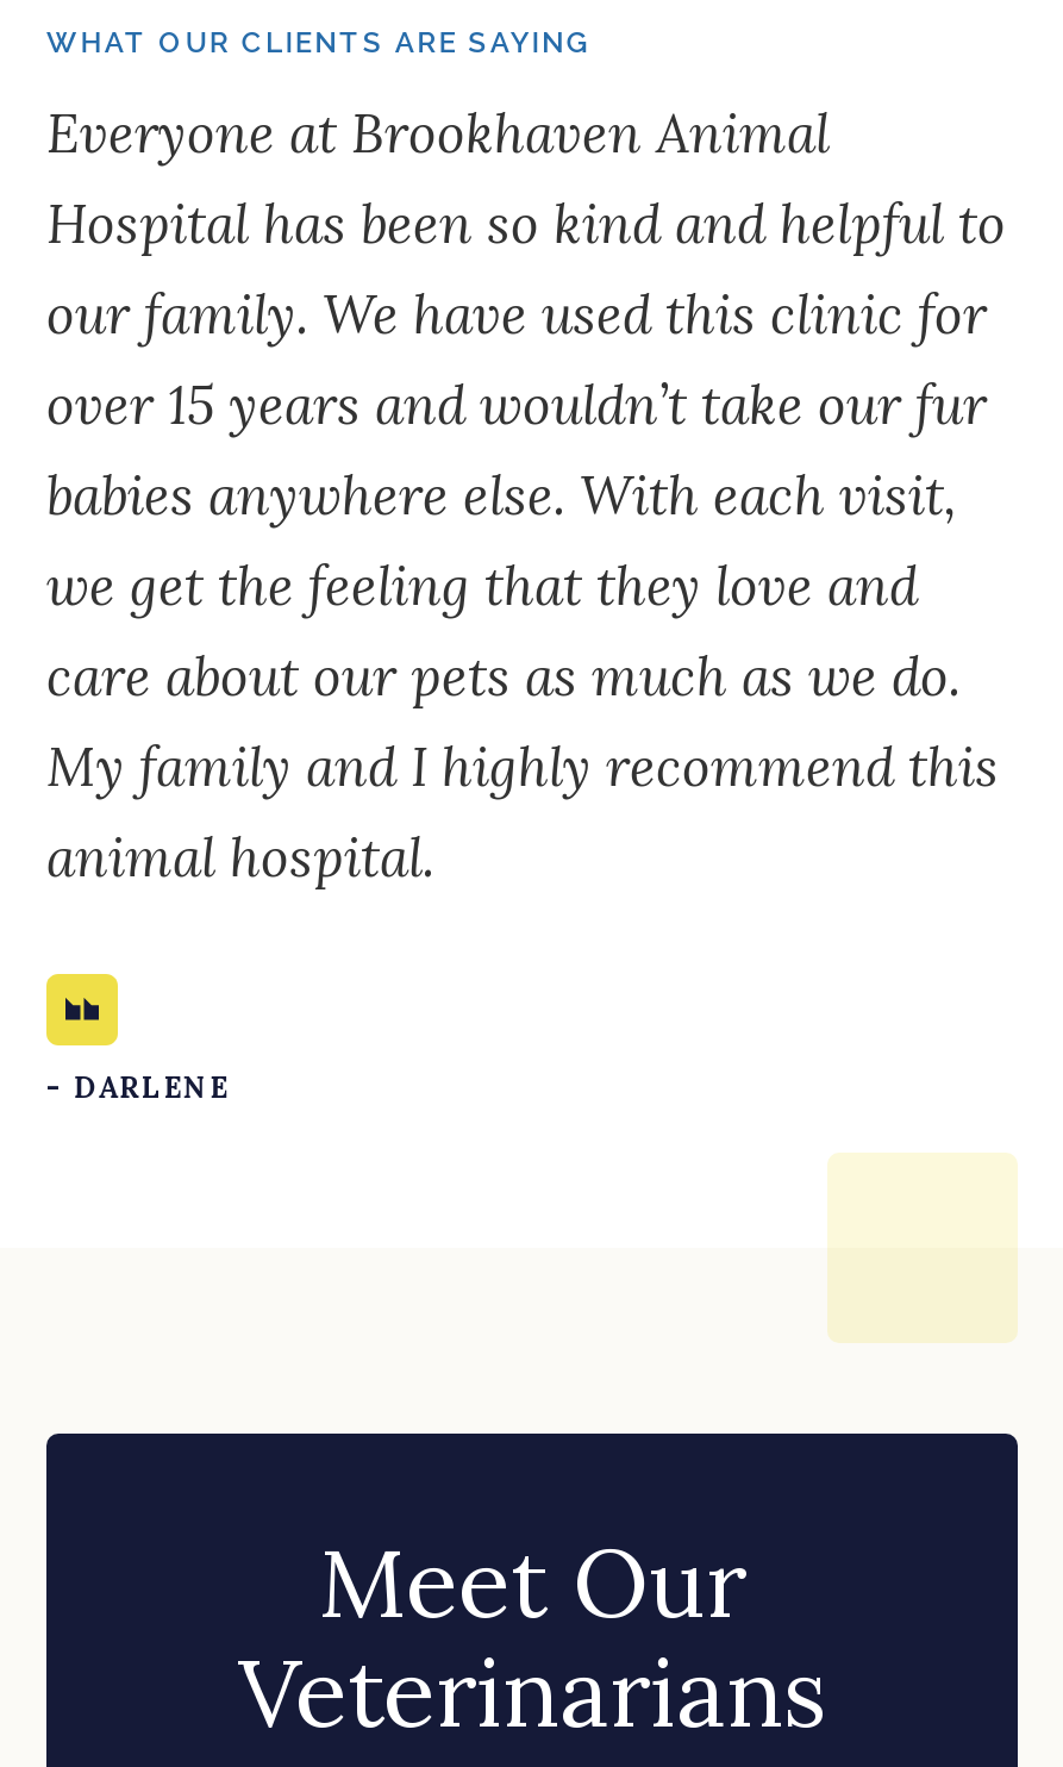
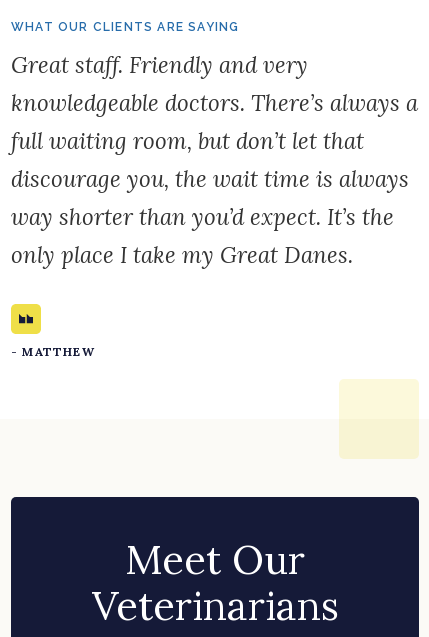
- Everyone at Brookhaven Animal
- Hospital has been so kind and helpful to
- our family. We have used this clinic for
- over 15 years and wouldn’t take our fur
- babies anywhere else. With each visit,
- we get the feeling that they love and
- care about our pets as much as we do.
- My family and I highly recommend this
- animal hospital.
+ Great staff. Friendly and very
+ knowledgeable doctors. There’s always a
+ full waiting room, but don’t let that
+ discourage you, the wait time is always
+ way shorter than you’d expect. It’s the
+ only place I take my Great Danes.

- - DARLENE
+ - MATTHEW
